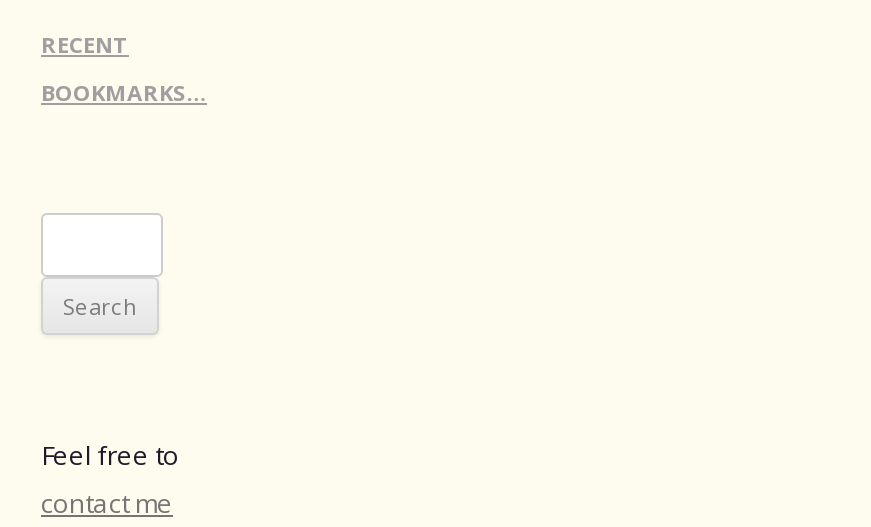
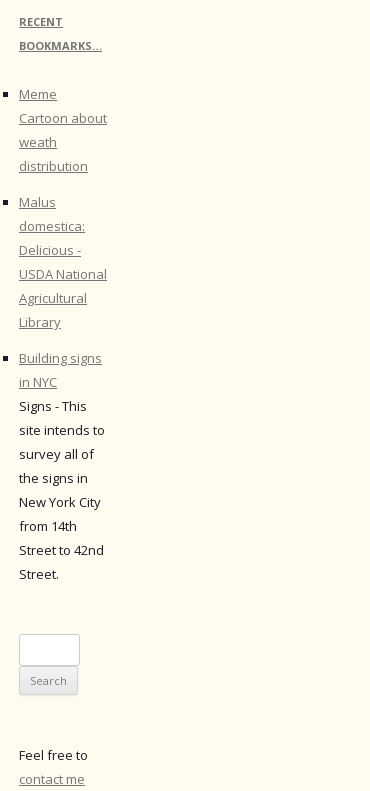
+ Meme
+ Cartoon about
+ weath
+ distribution
+ Malus
+ domestica:
+ Delicious -
+ USDA National
+ Agricultural
+ Library
+ Building signs
+ in NYC
+ Signs - This
+ site intends to
+ survey all of
+ the signs in
+ New York City
+ from 14th
+ Street to 42nd
+ Street.
